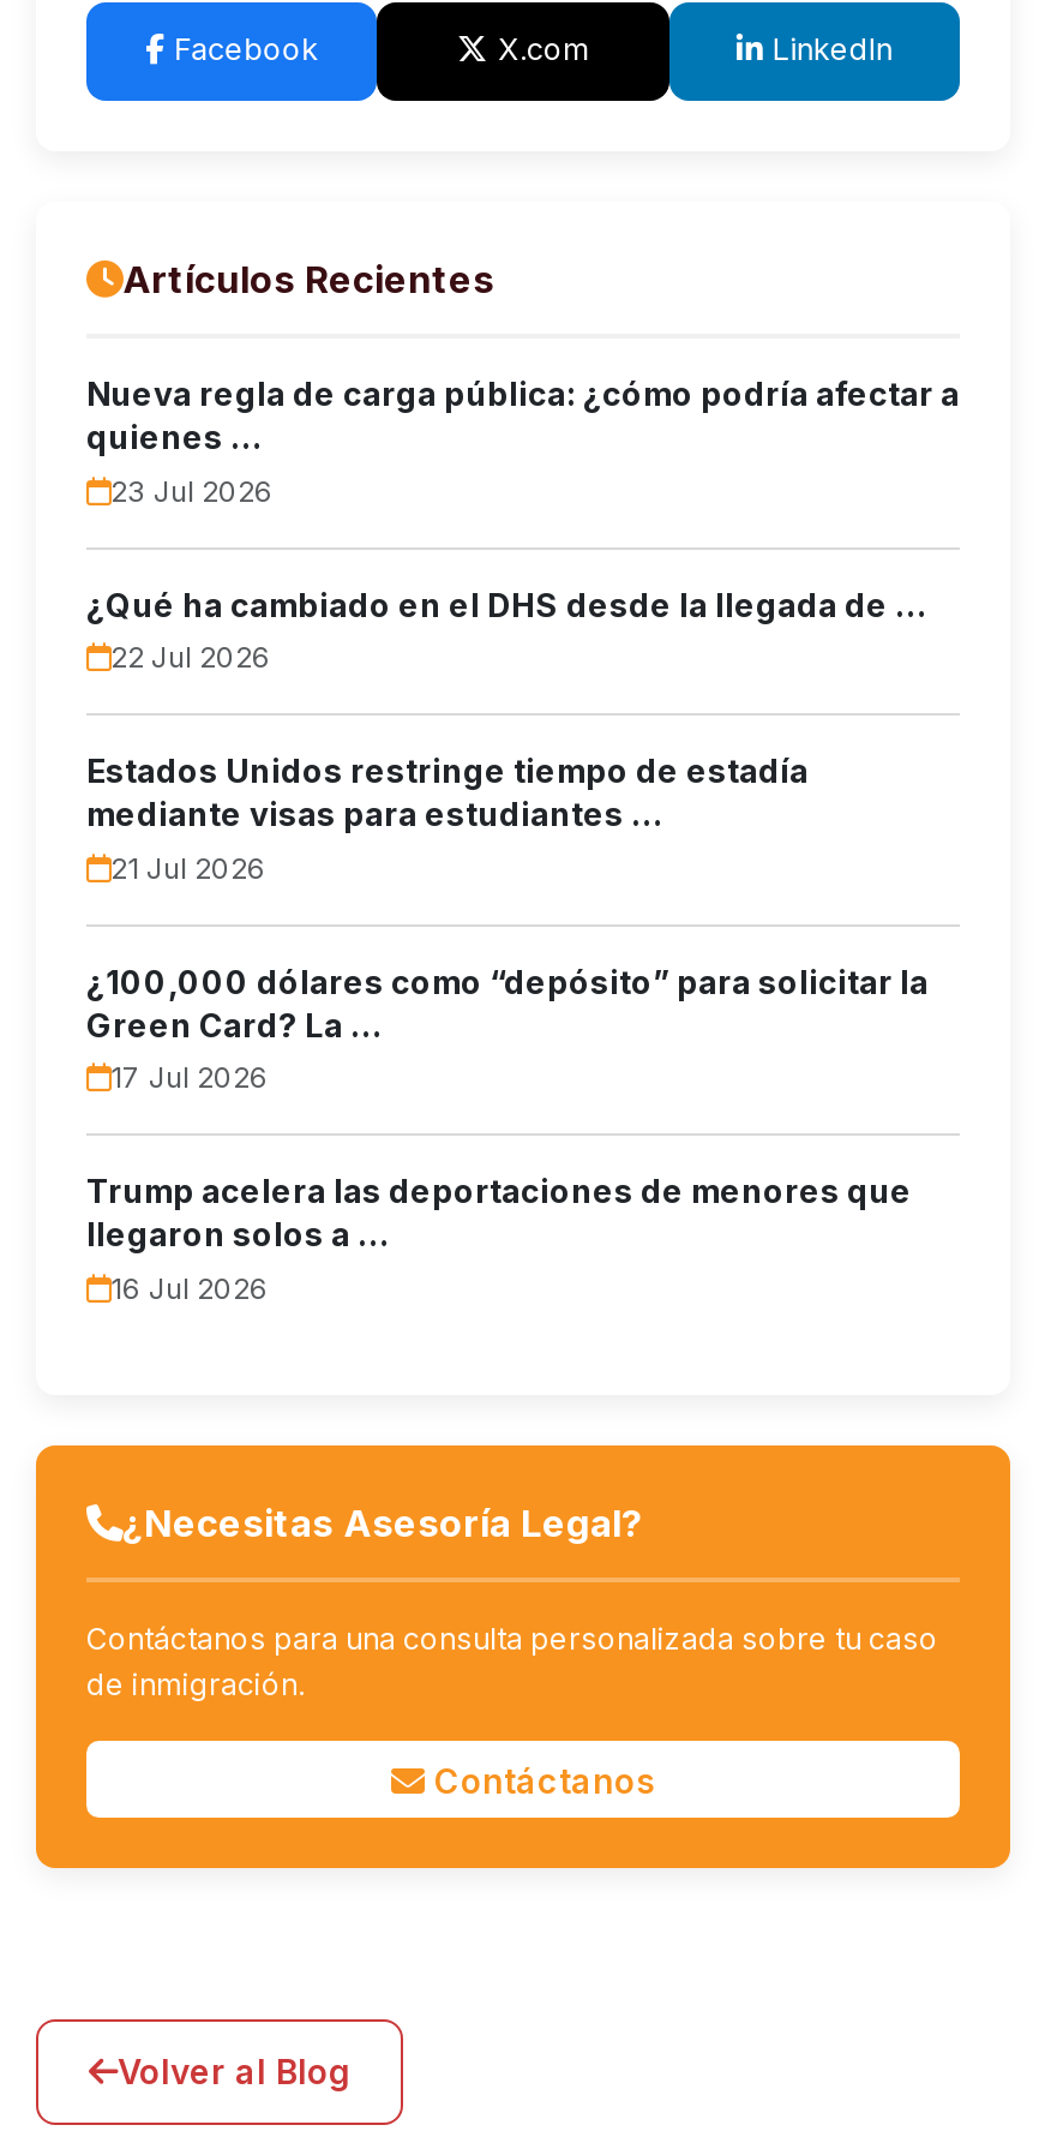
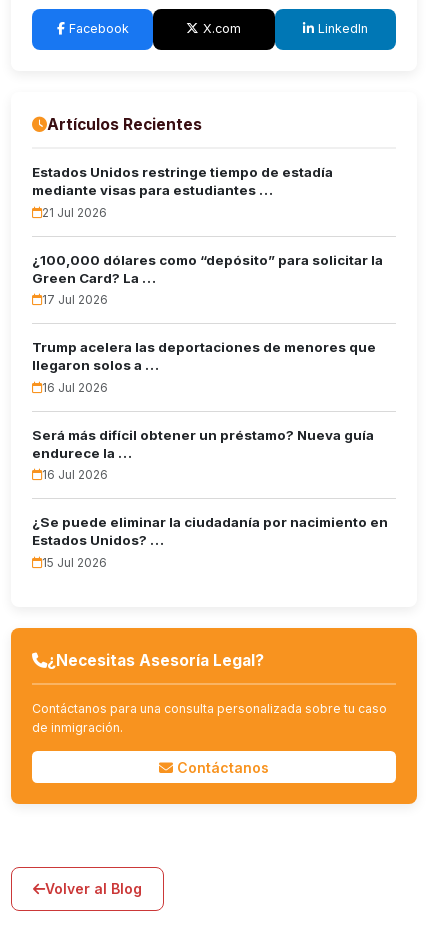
- Nueva regla de carga pública: ¿cómo podría afectar a
- quienes …
- 23 Jul 2026
- ¿Qué ha cambiado en el DHS desde la llegada de …
- 22 Jul 2026

moved up: Estados Unidos restringe tiempo de estadía | mediante visas para estudiantes … | 21 Jul 2026 | ¿100,000 dólares como “depósito” para solicitar la | Green Card? La … | 17 Jul 2026 | Trump acelera las deportaciones de menores que | llegaron solos a …

+ Será más difícil obtener un préstamo? Nueva guía
+ endurece la …
+ 16 Jul 2026
+ ¿Se puede eliminar la ciudadanía por nacimiento en
+ Estados Unidos? …
+ 15 Jul 2026
